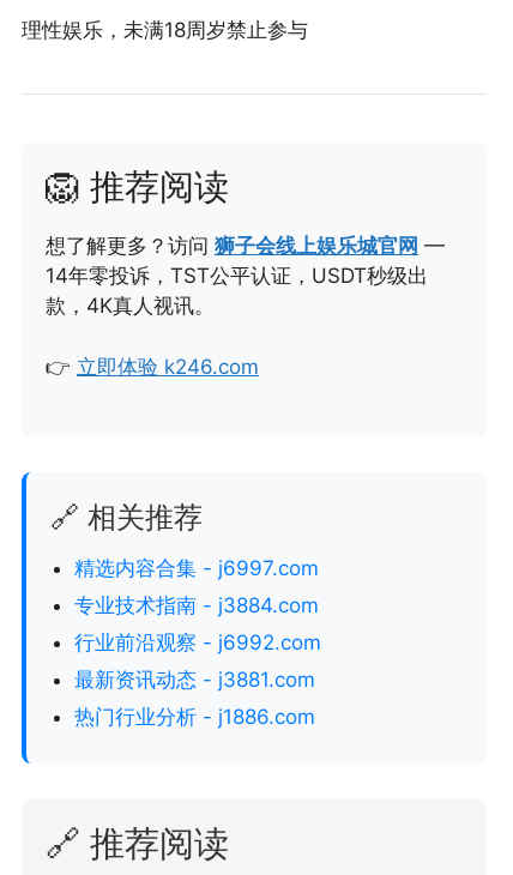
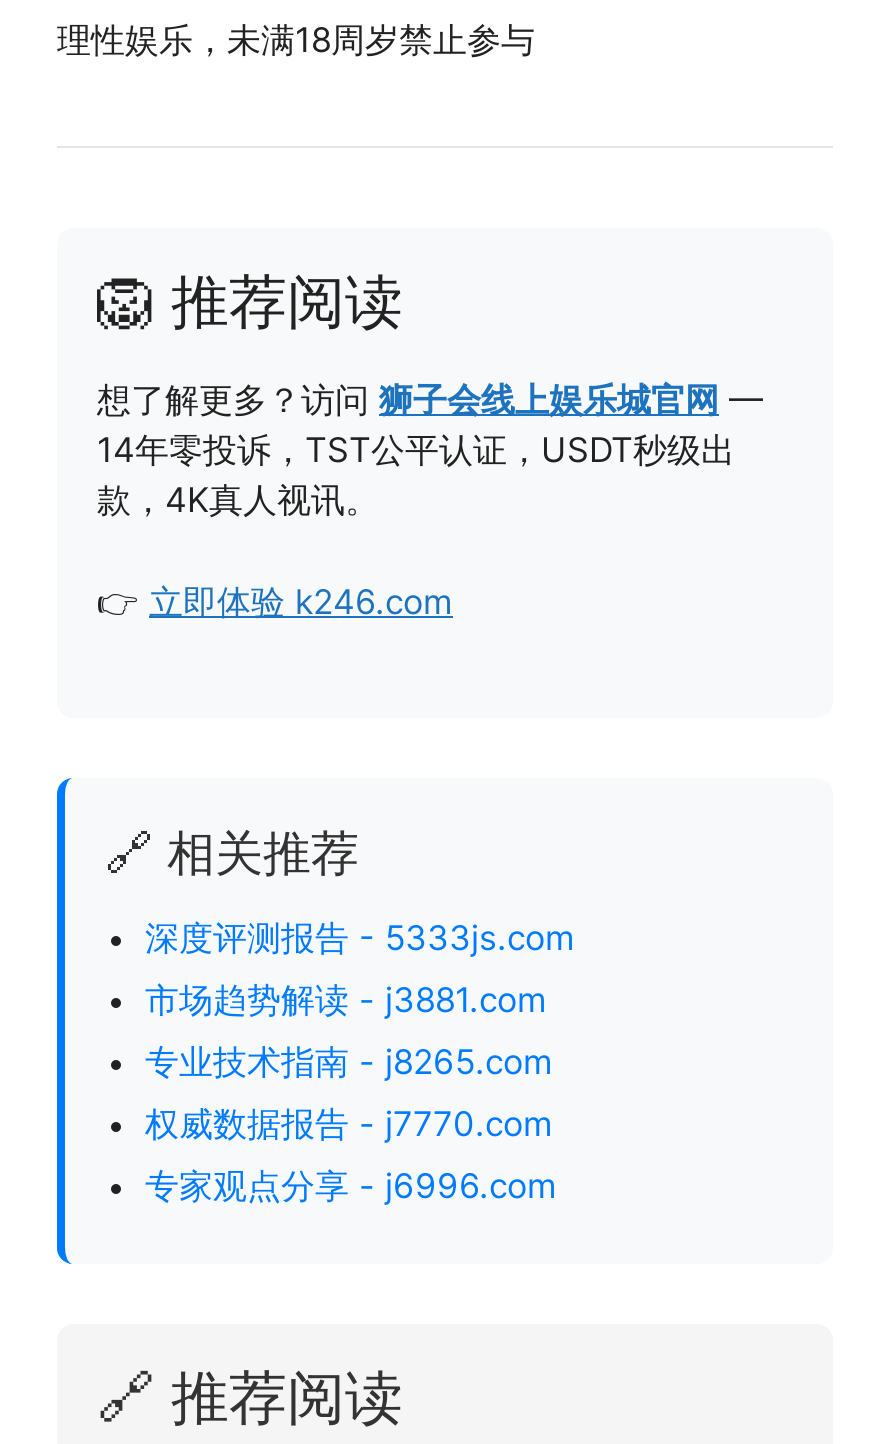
- 精选内容合集 - j6997.com
+ 深度评测报告 - 5333js.com

- 专业技术指南 - j3884.com
+ 市场趋势解读 - j3881.com

- 行业前沿观察 - j6992.com
+ 专业技术指南 - j8265.com

- 最新资讯动态 - j3881.com
+ 权威数据报告 - j7770.com

- 热门行业分析 - j1886.com
+ 专家观点分享 - j6996.com
